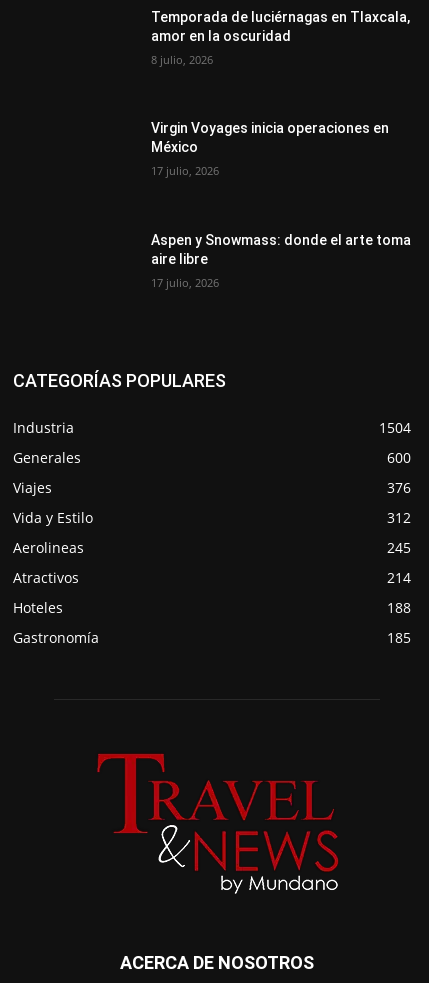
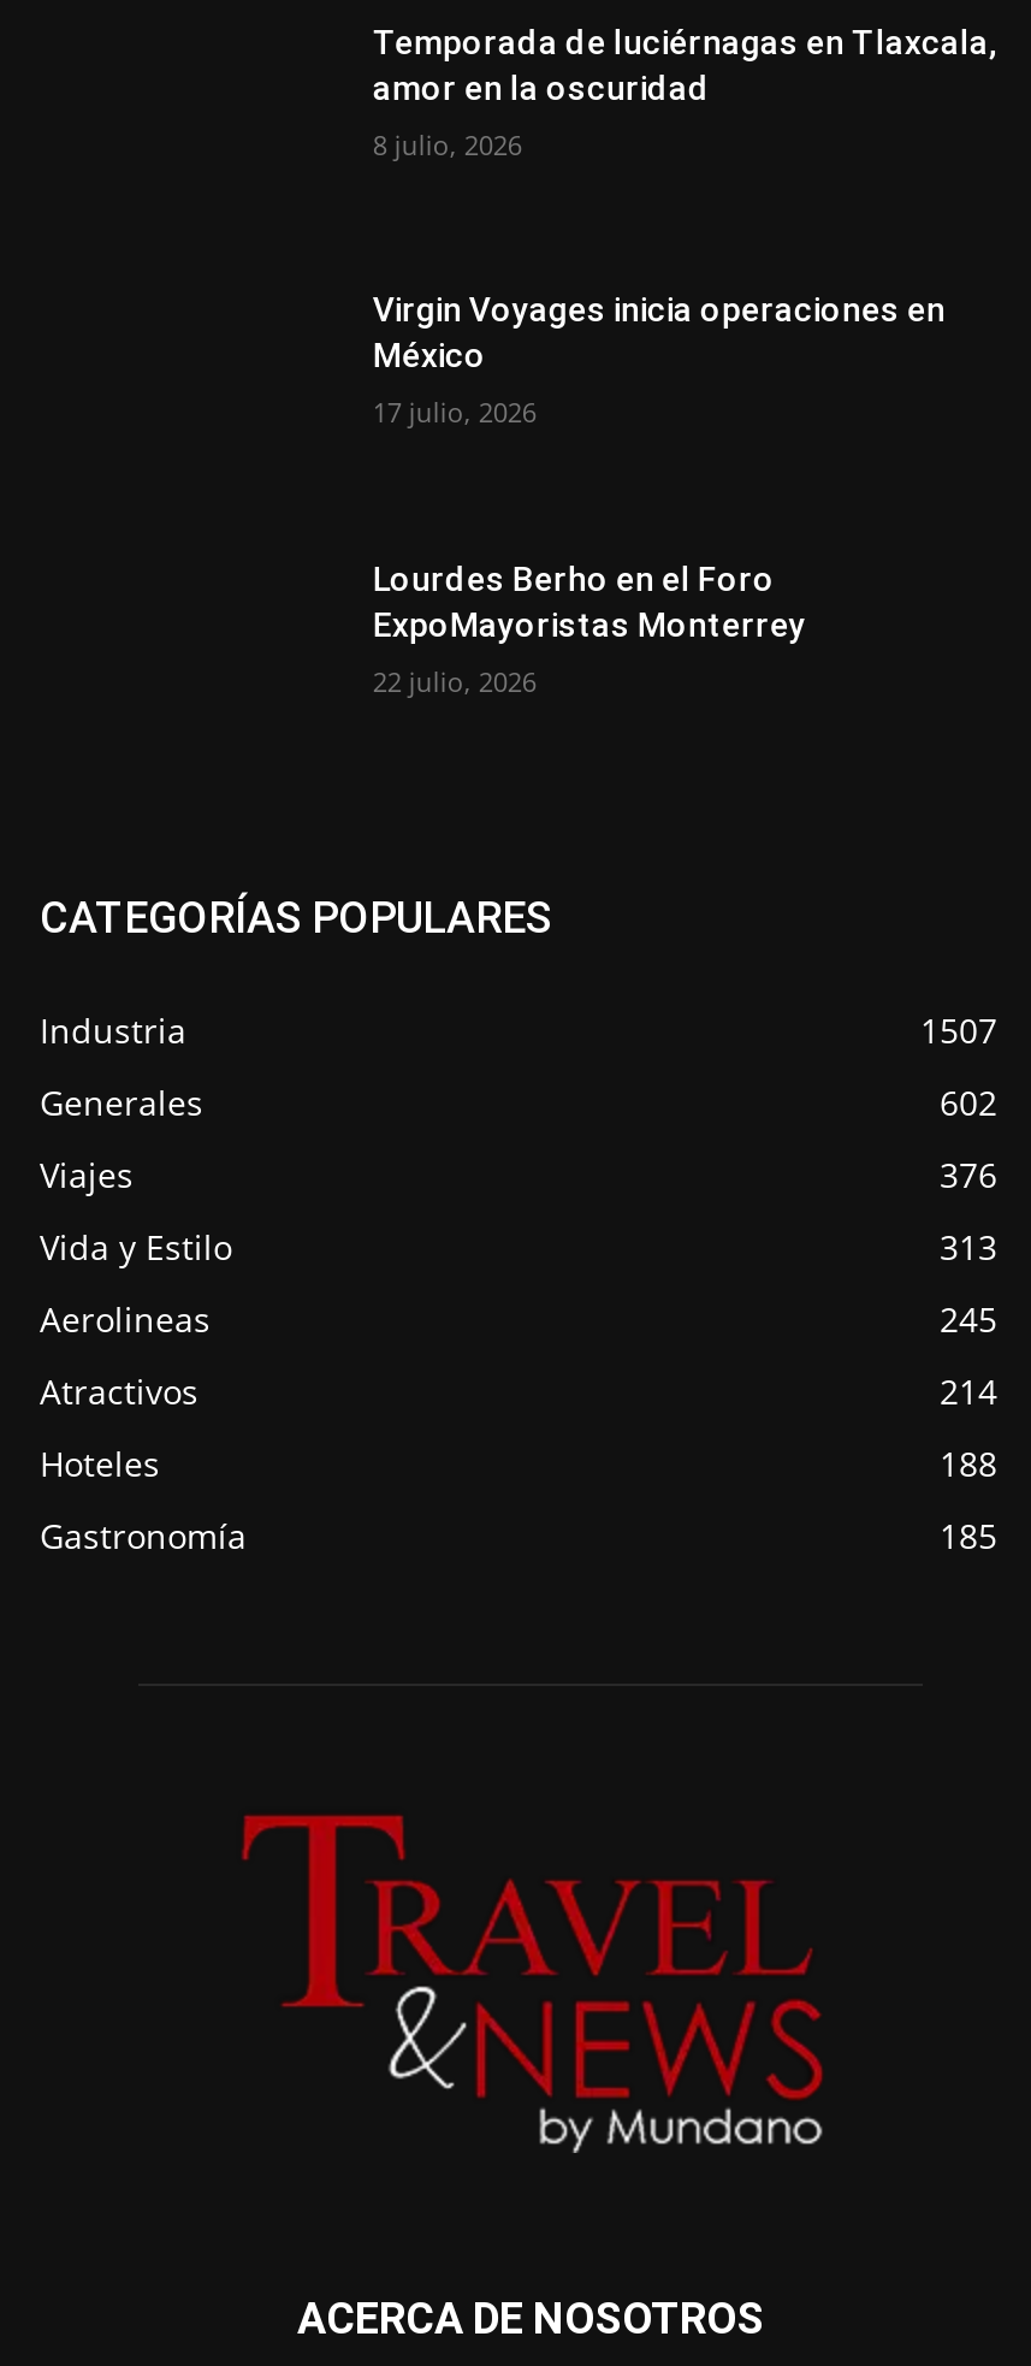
- Aspen y Snowmass: donde el arte toma
- aire libre
+ Lourdes Berho en el Foro
+ ExpoMayoristas Monterrey

- 17 julio, 2026
+ 22 julio, 2026

- 1504
+ 1507

- 600
+ 602

- 312
+ 313
